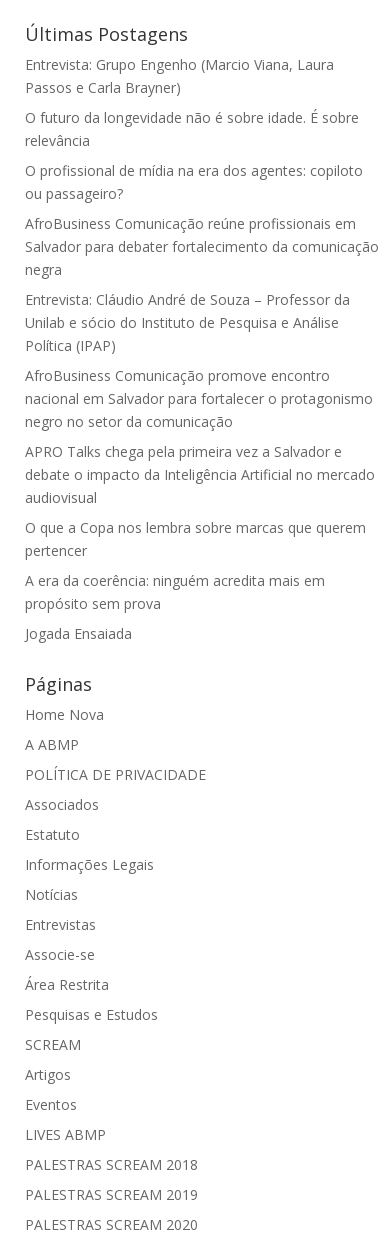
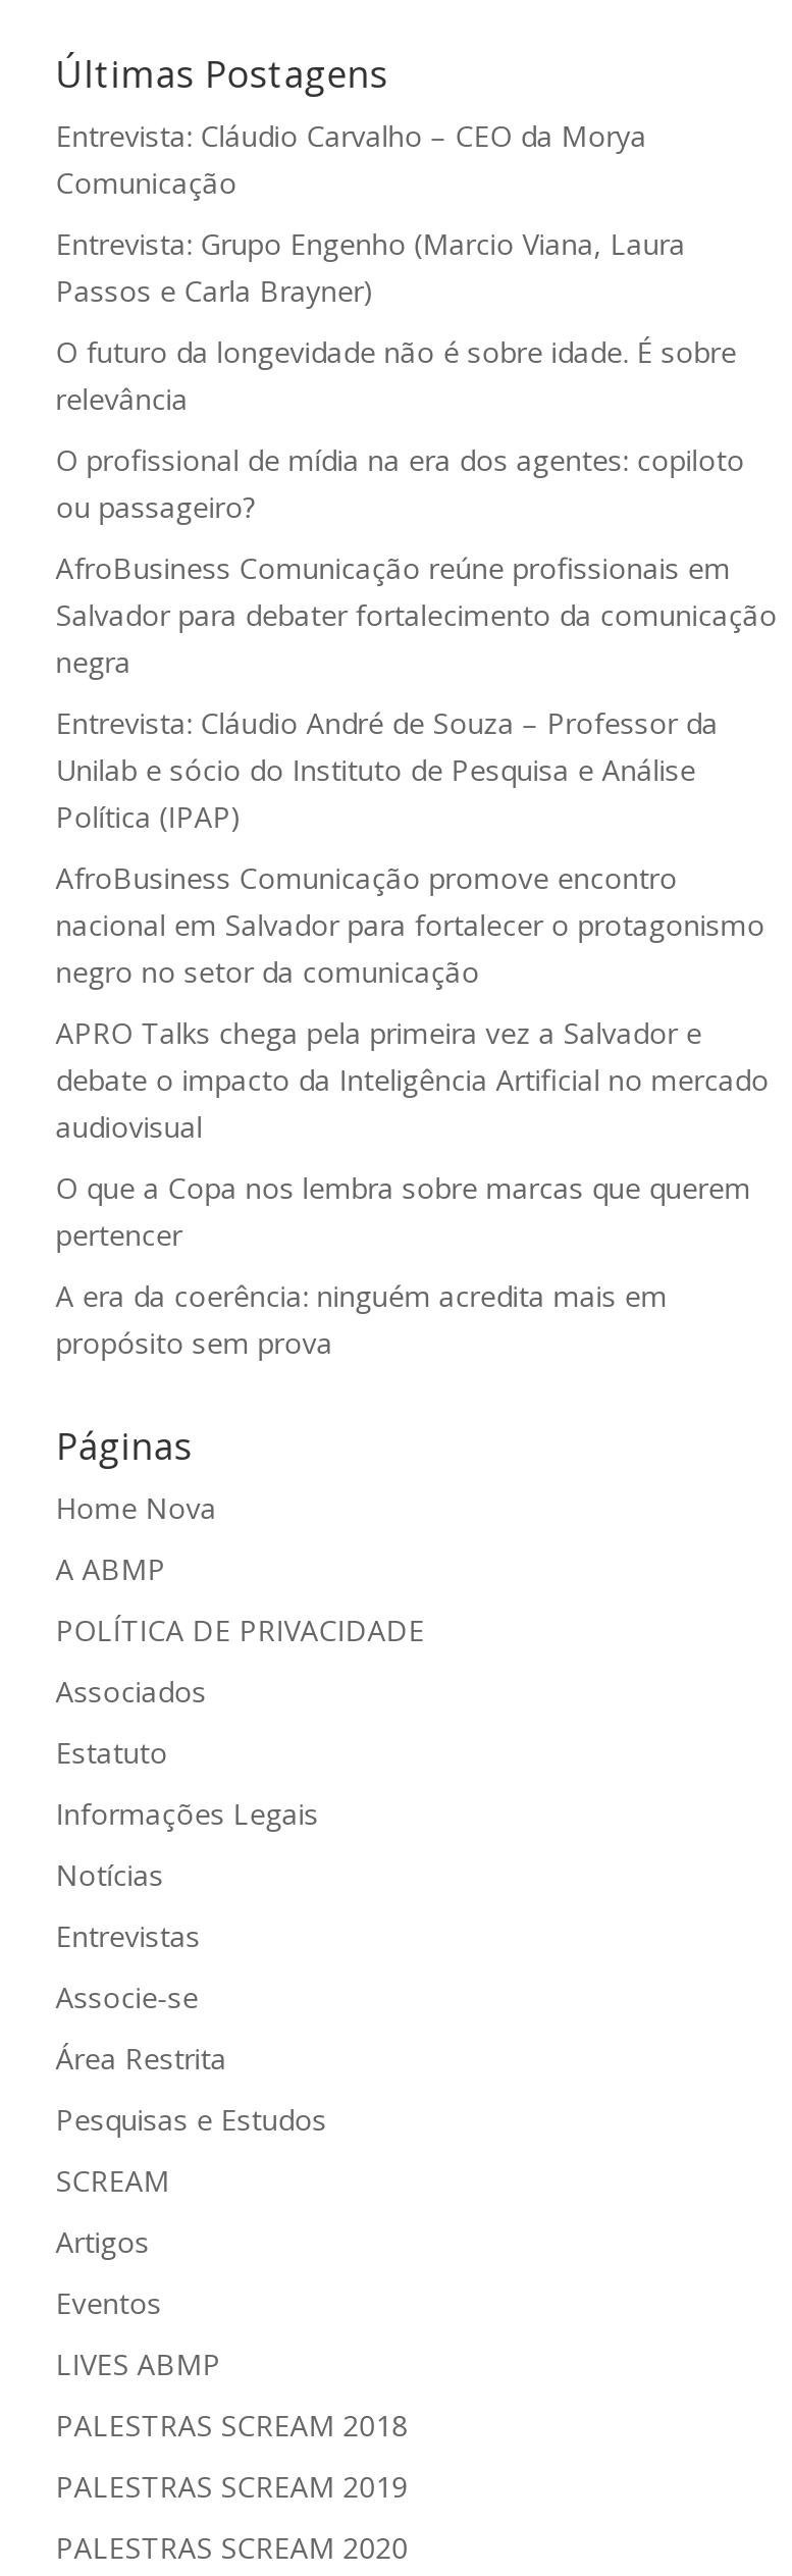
+ Entrevista: Cláudio Carvalho – CEO da Morya
+ Comunicação

moved down: Entrevista: Grupo Engenho (Marcio Viana, Laura | Passos e Carla Brayner) | O futuro da longevidade não é sobre idade. É sobre | ... | A era da coerência: ninguém acredita mais em | propósito sem prova

- Jogada Ensaiada
